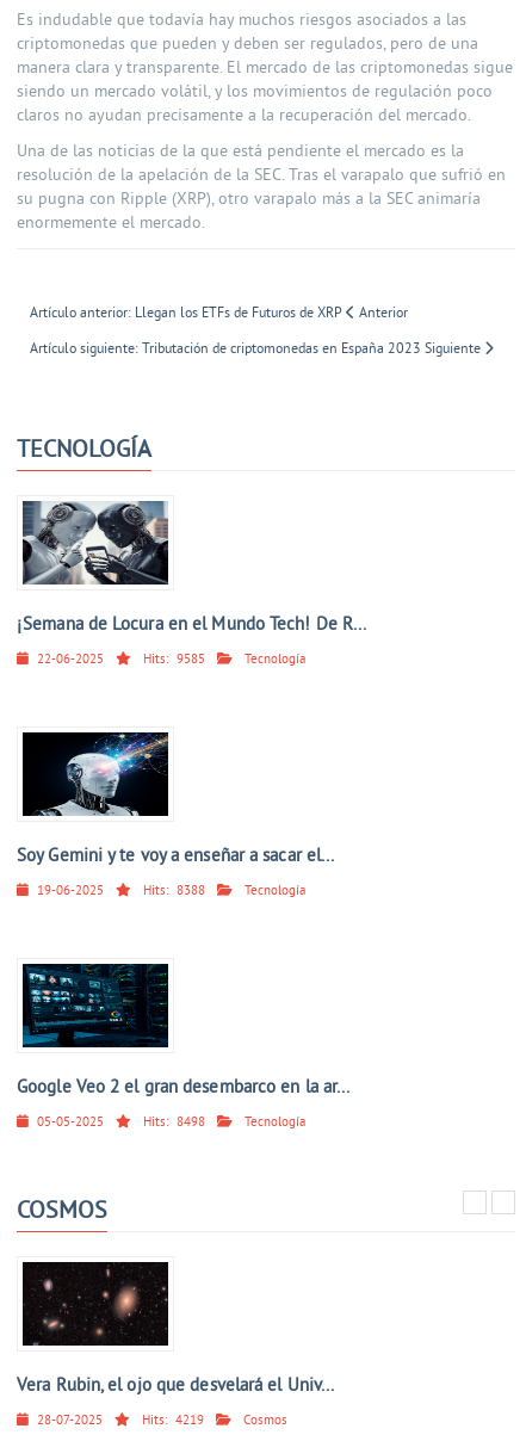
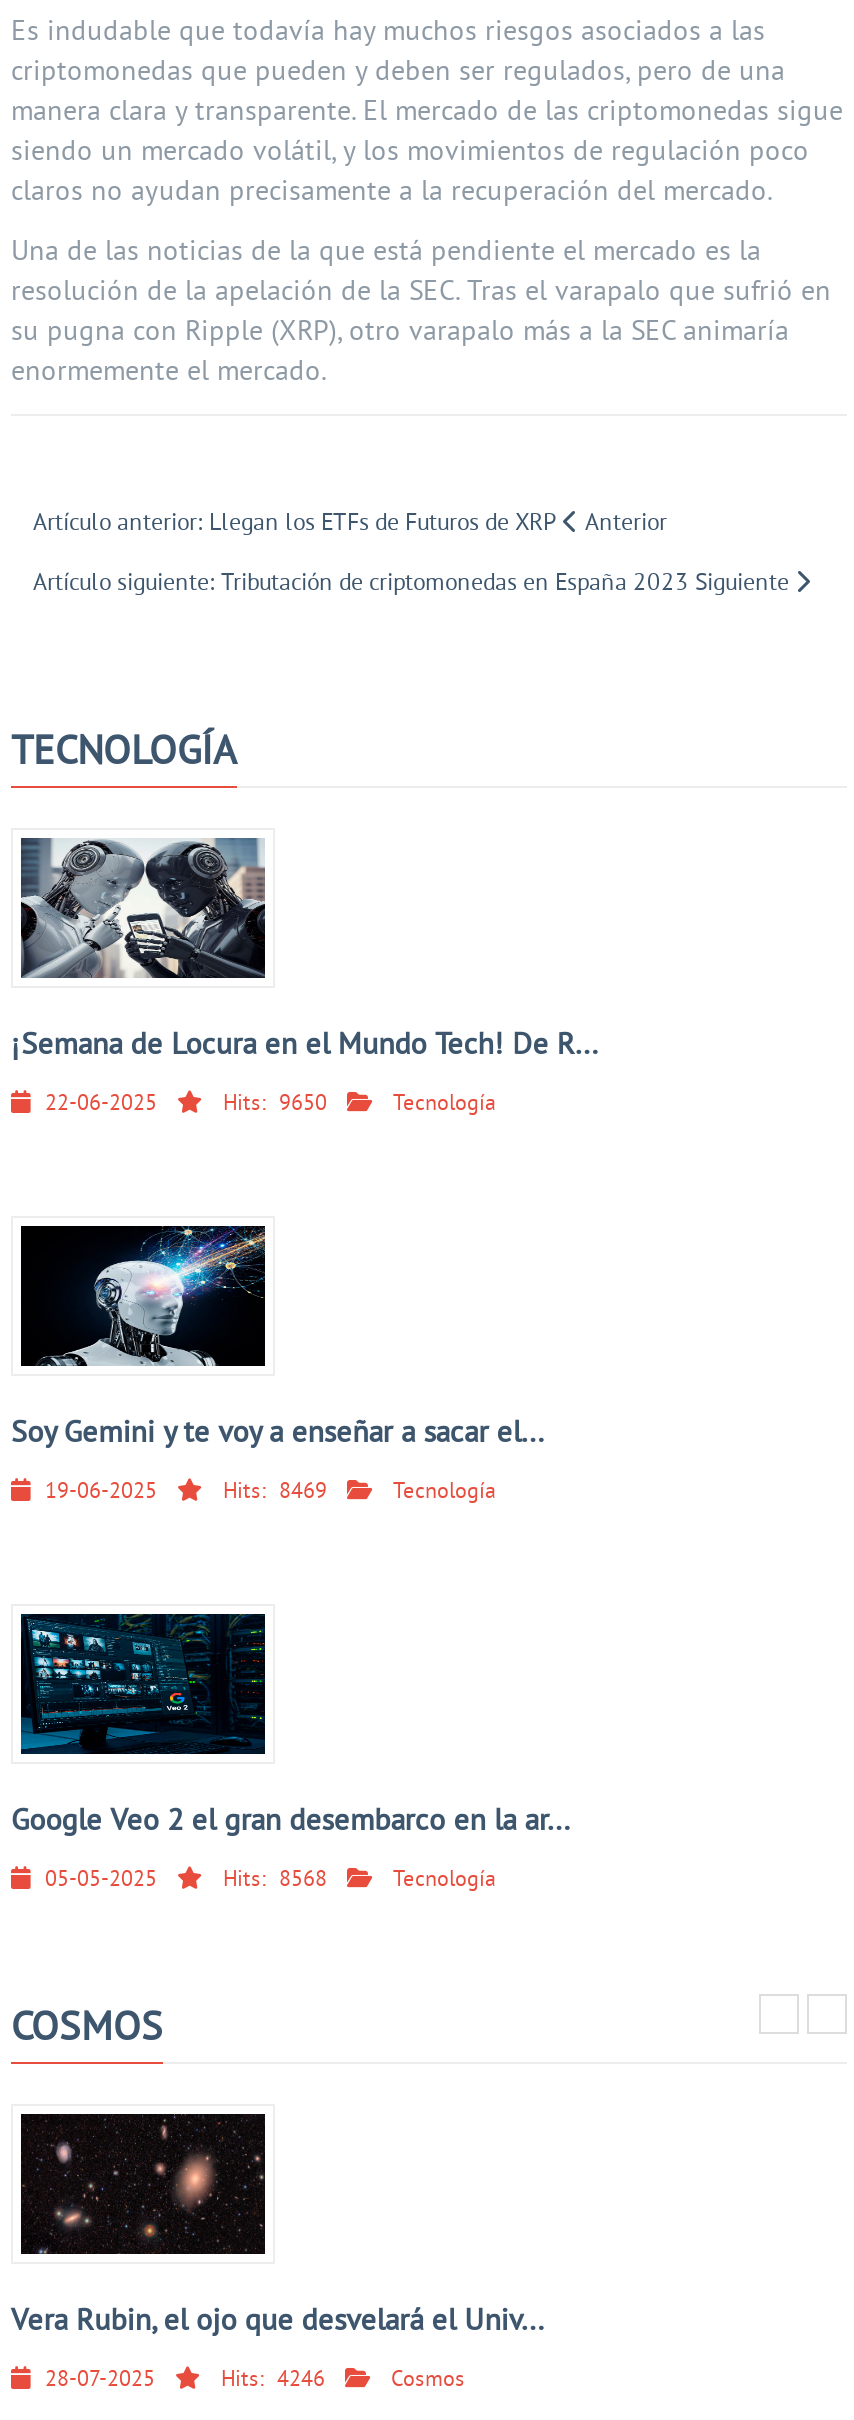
- Hits: 9585
+ Hits: 9650

- Hits: 8388
+ Hits: 8469

- Hits: 8498
+ Hits: 8568

- Hits: 4219
+ Hits: 4246
